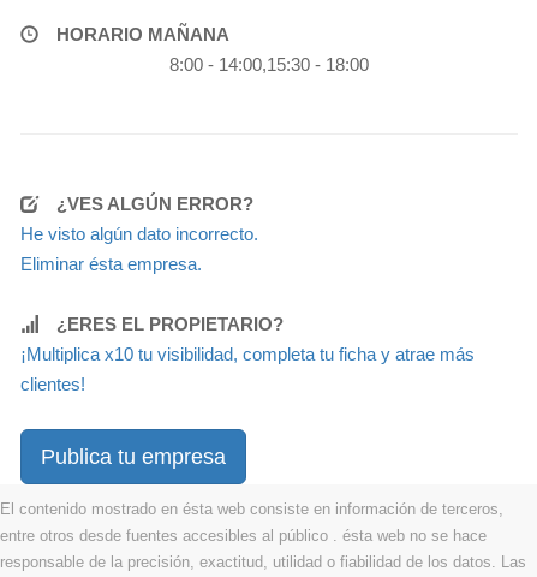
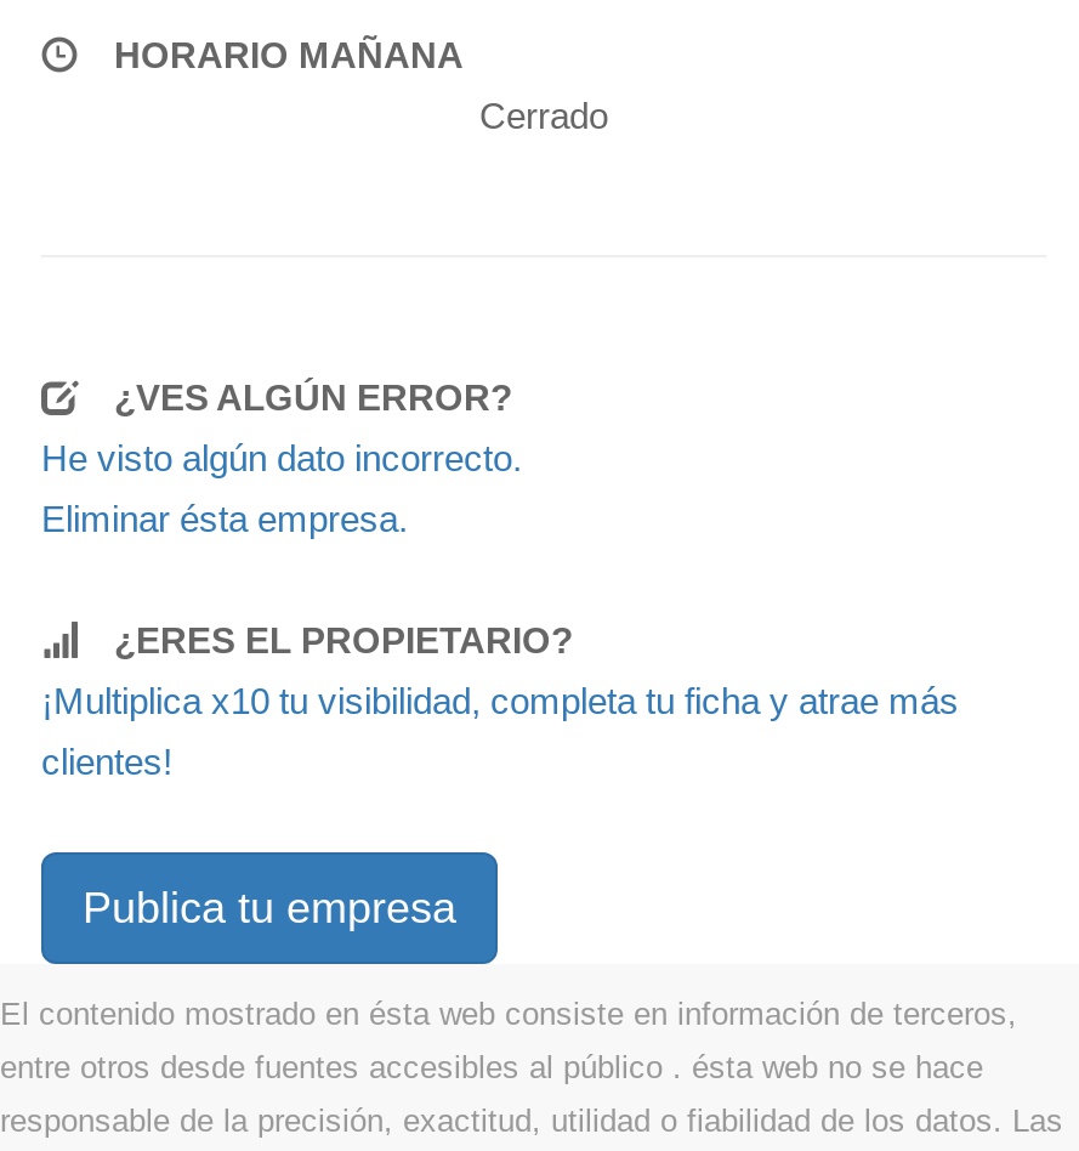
- 8:00 - 14:00,15:30 - 18:00
+ Cerrado
